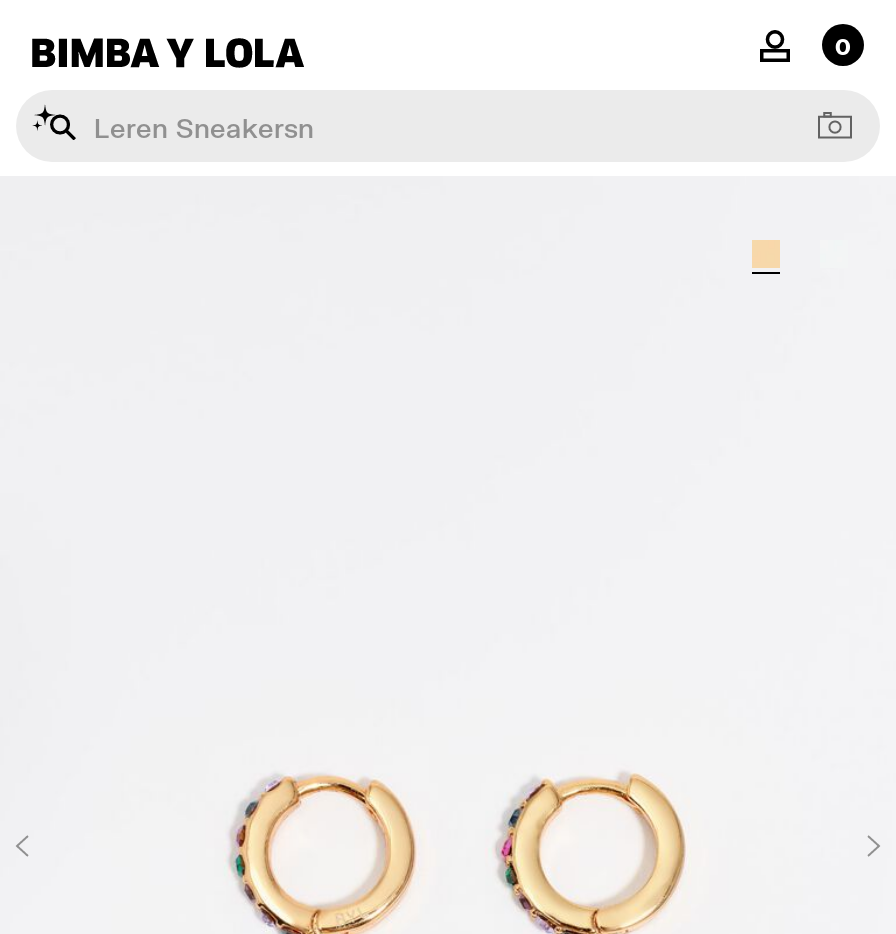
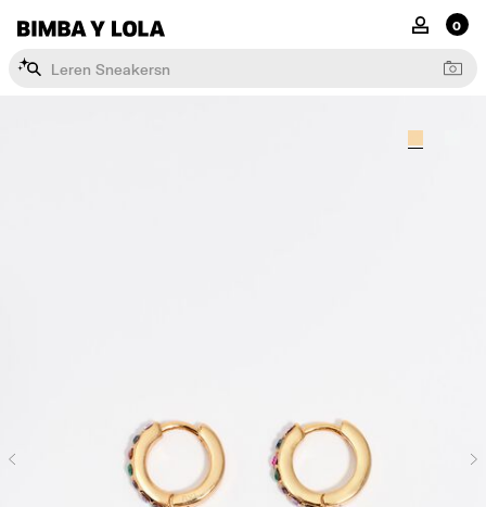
- Lere
+ L eren Sneakersn
